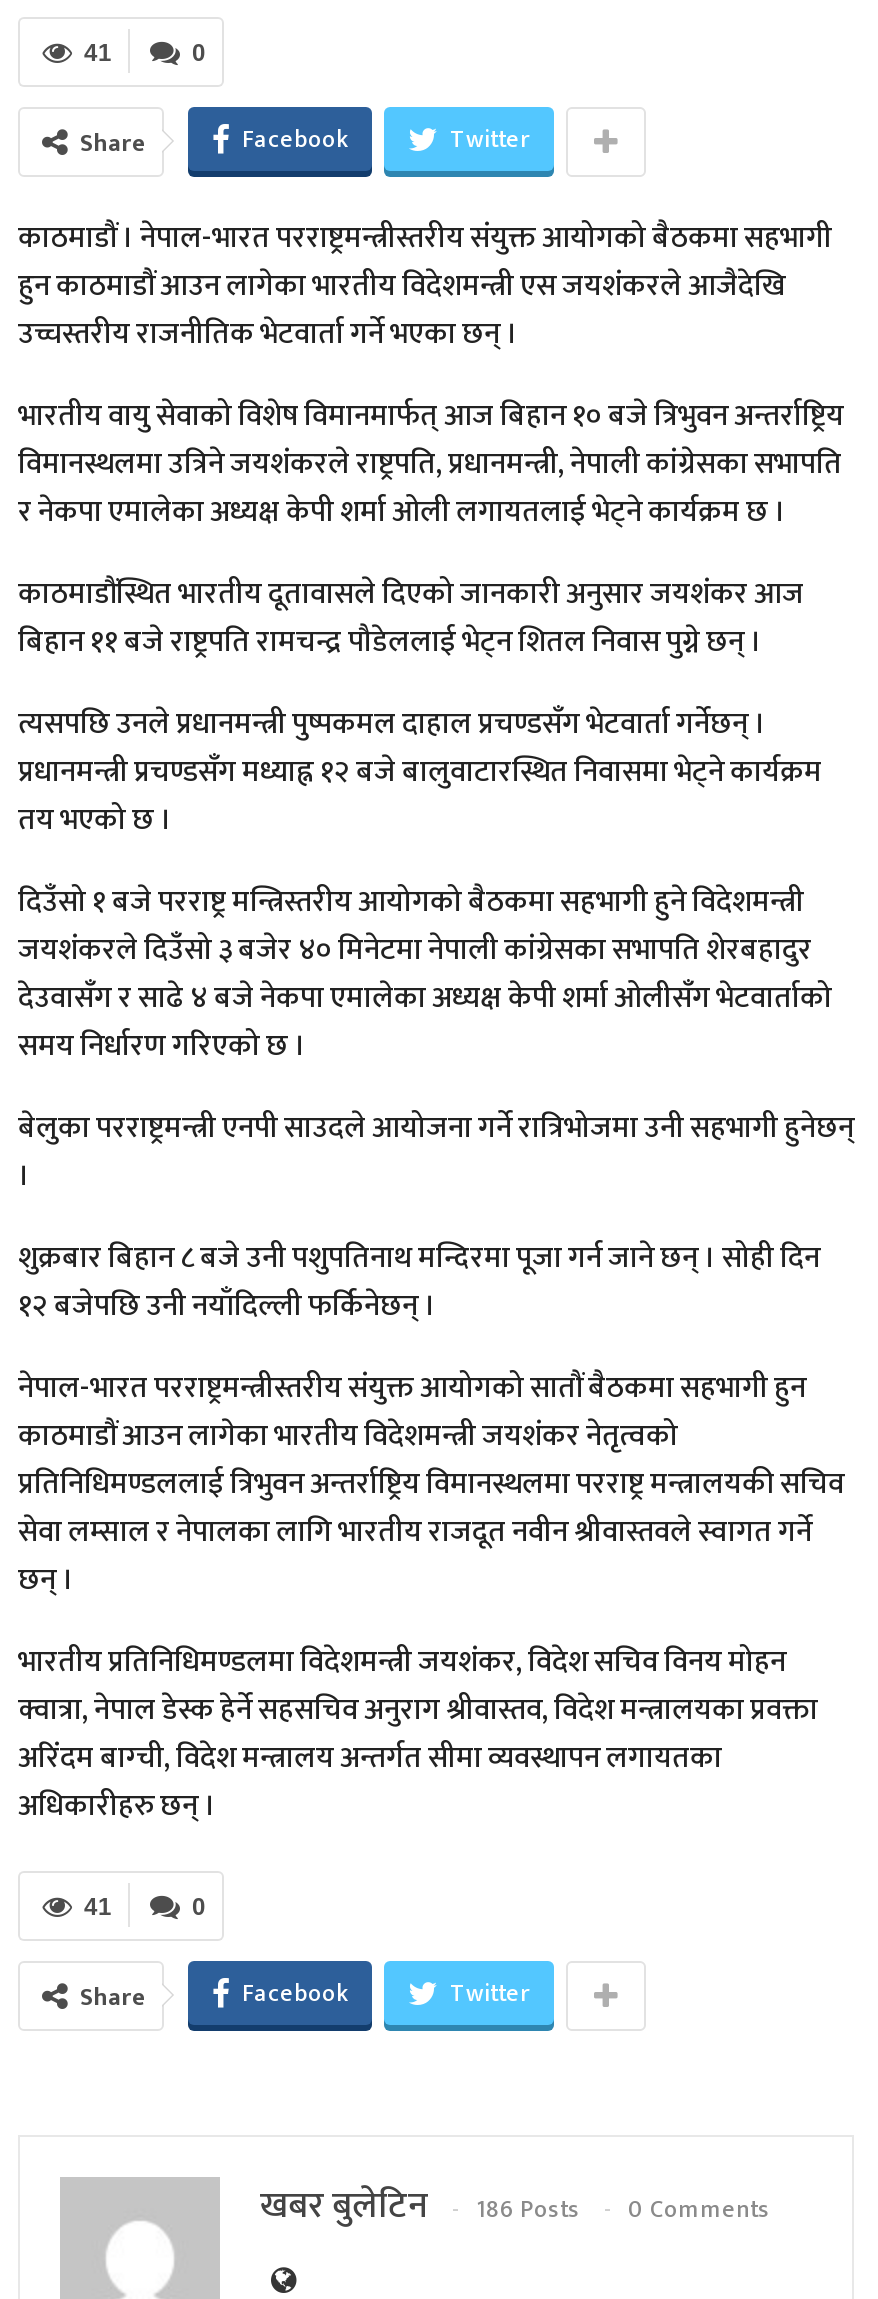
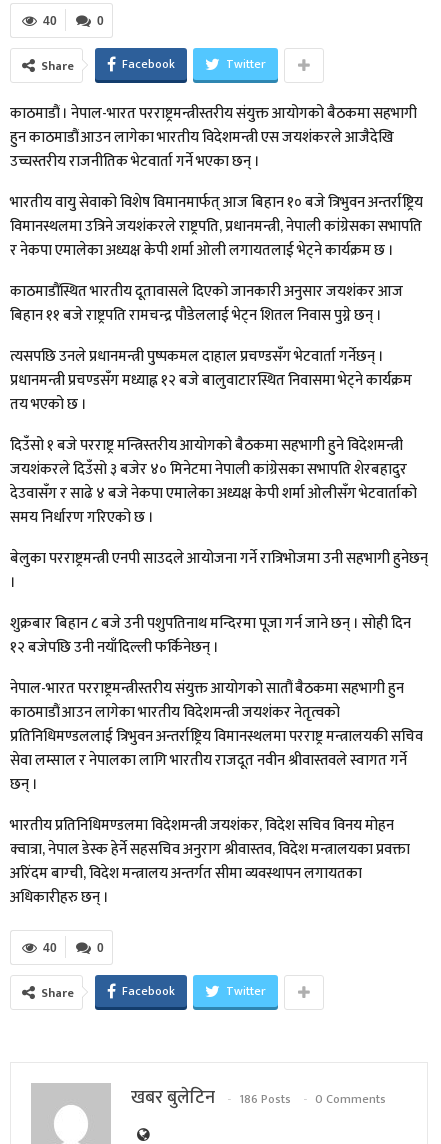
- 41
+ 40

- 41
+ 40
